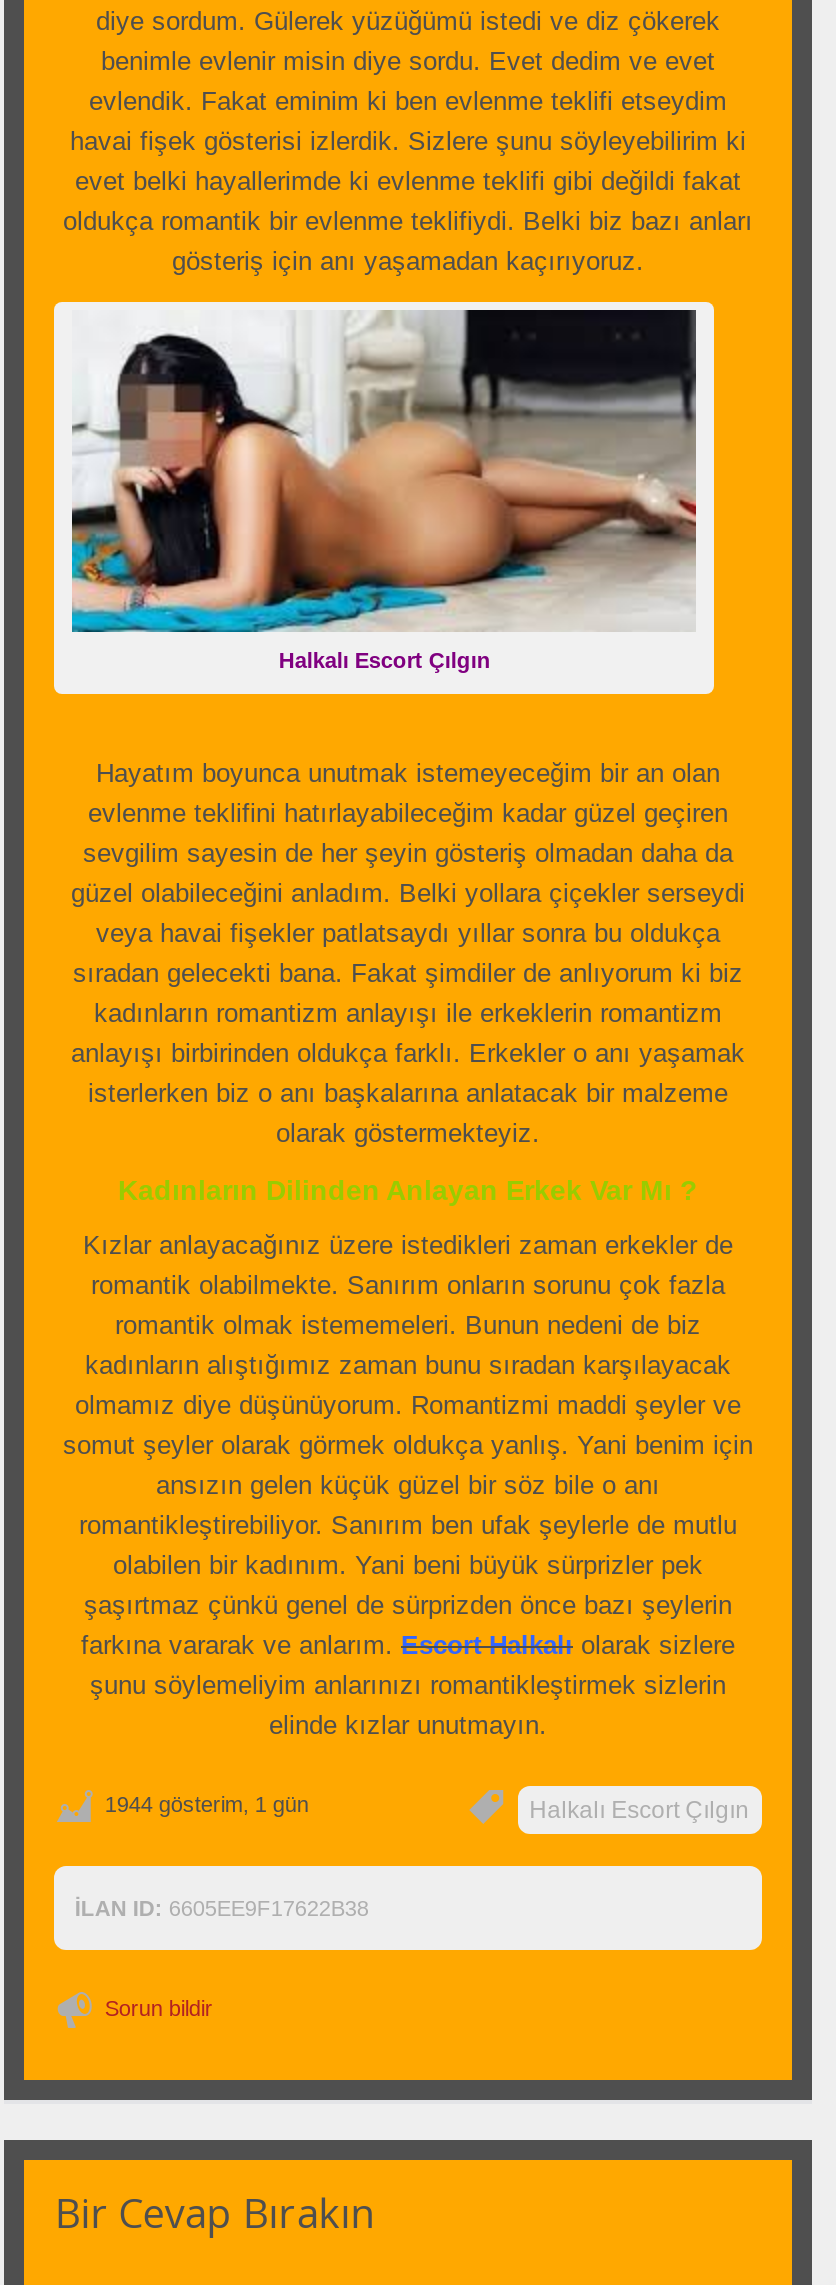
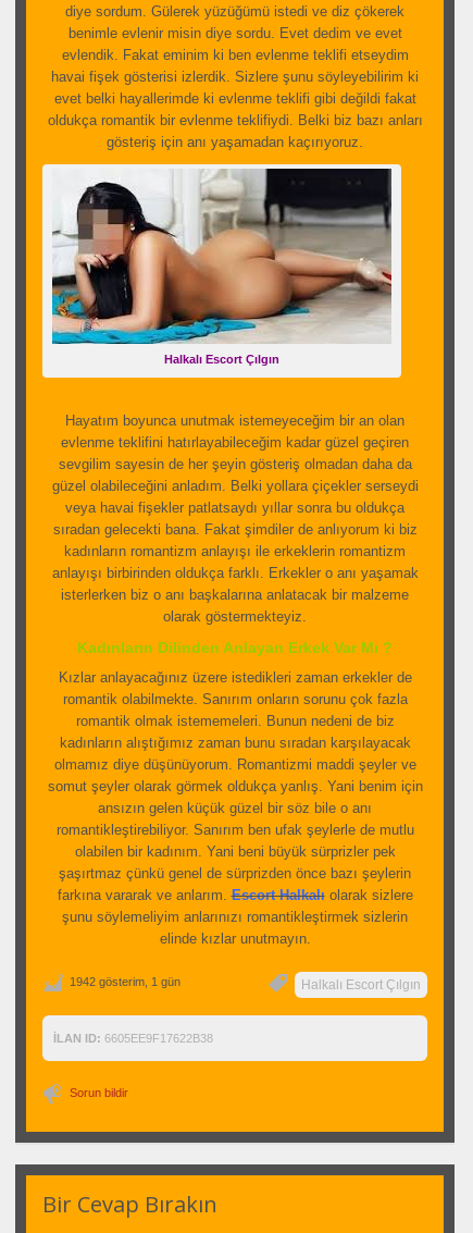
- 1944 gösterim, 1 gün
+ 1942 gösterim, 1 gün
